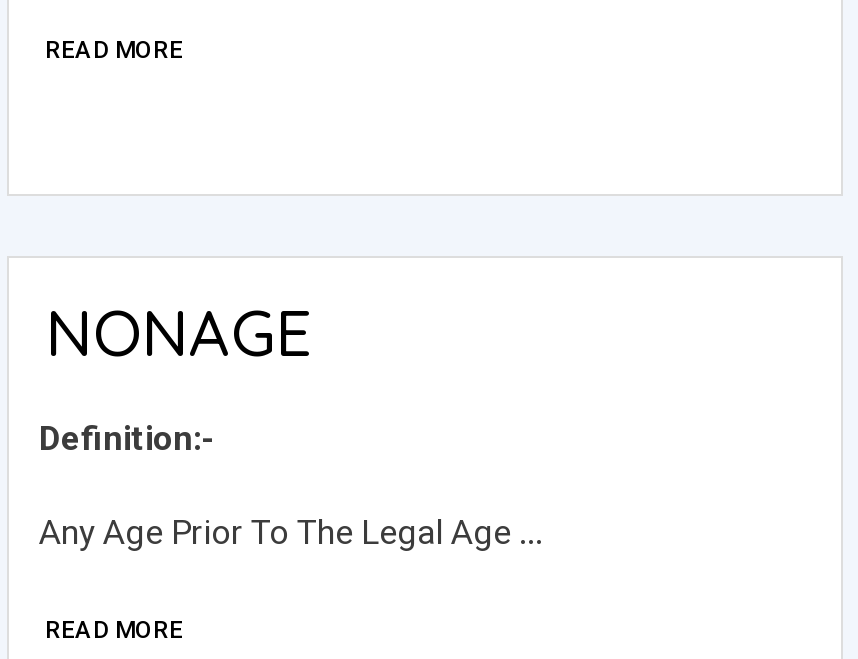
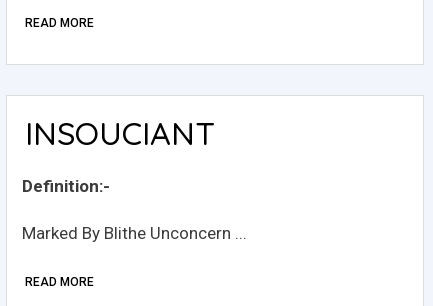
- NONAGE
+ INSOUCIANT

- Any Age Prior To The Legal Age ...
+ Marked By Blithe Unconcern ...
